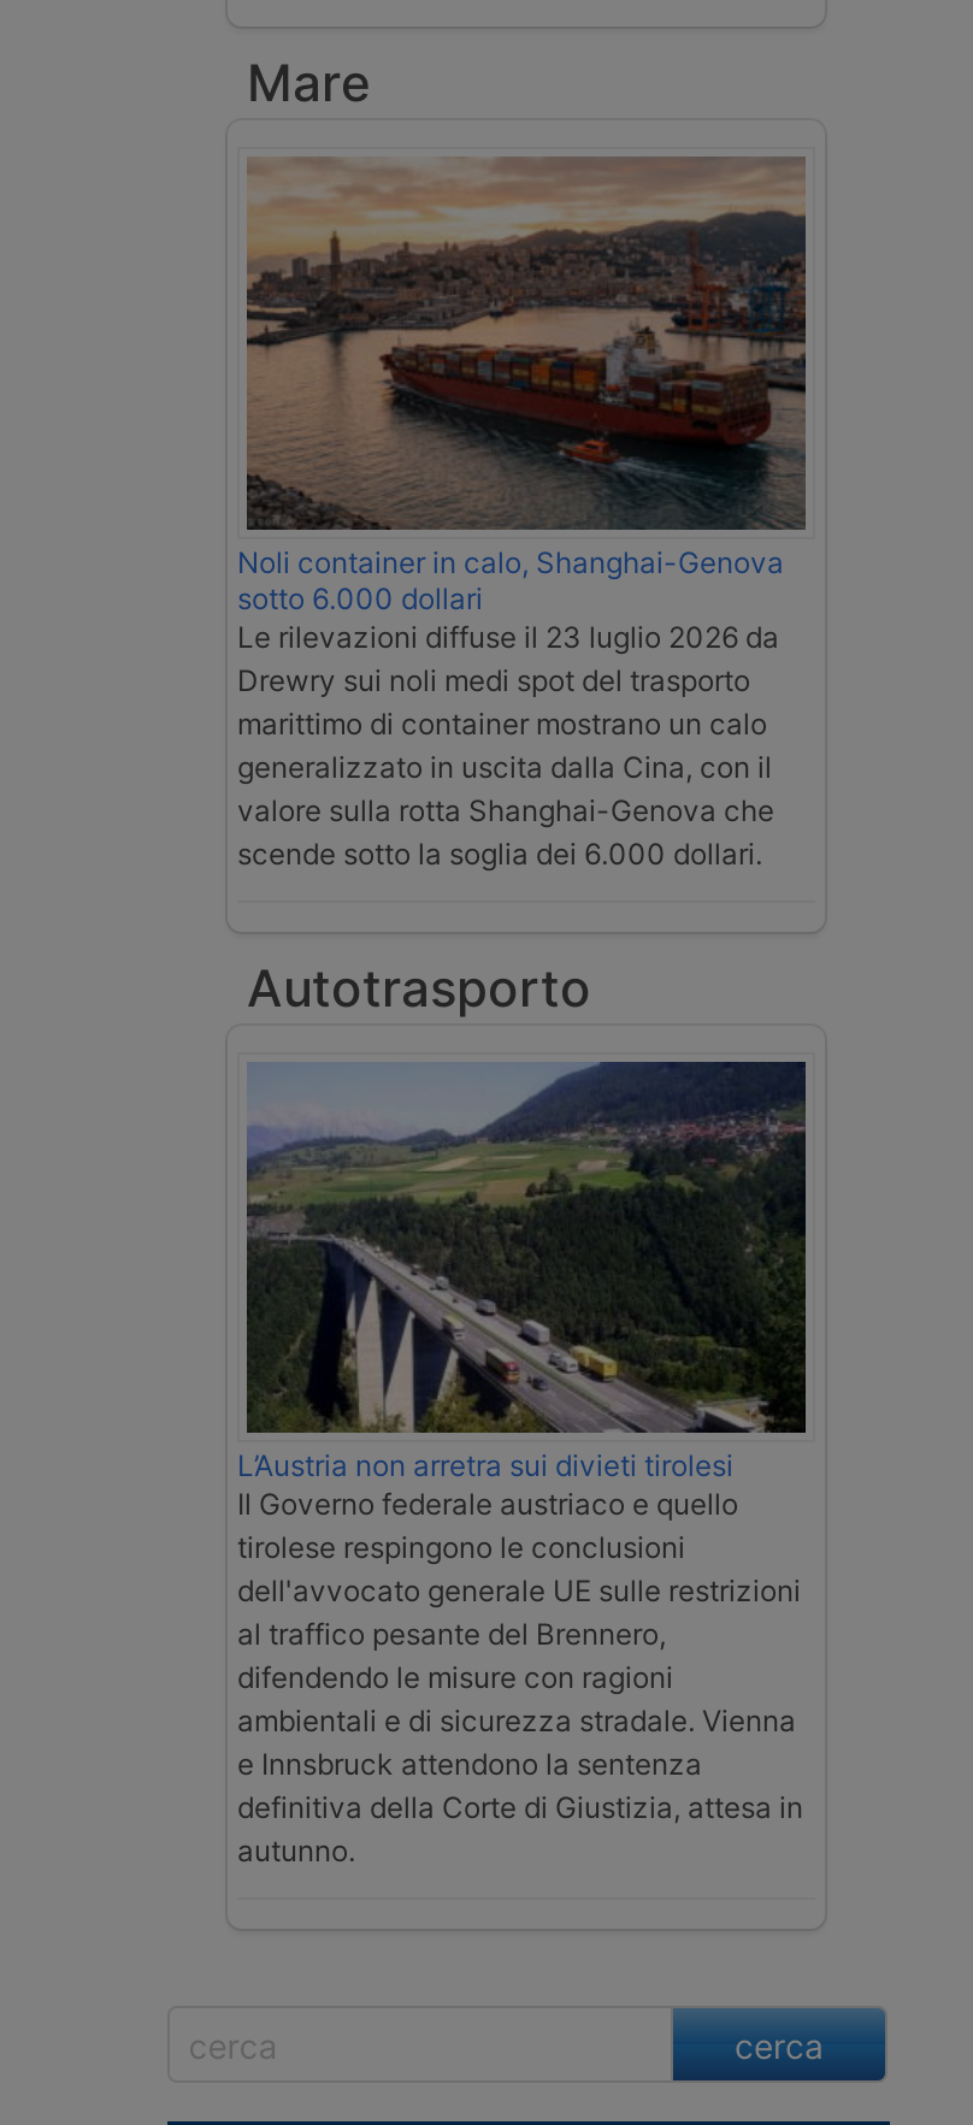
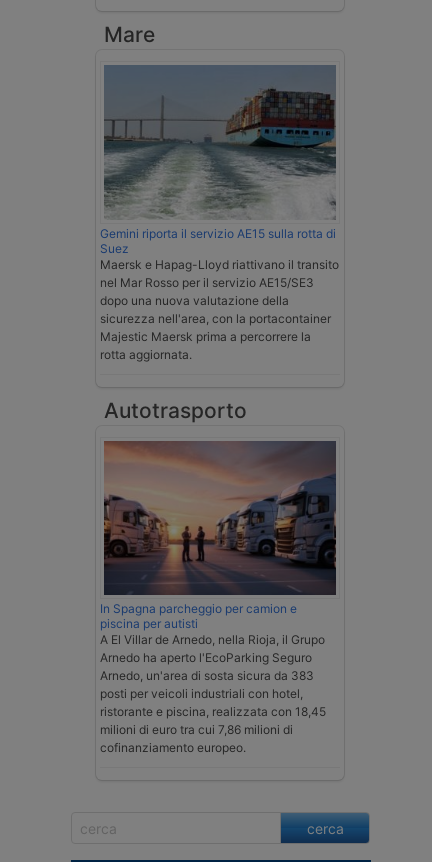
- [image]
- Noli container in calo, Shanghai-Genova
- sotto 6.000 dollari
- Le rilevazioni diffuse il 23 luglio 2026 da
- Drewry sui noli medi spot del trasporto
- marittimo di container mostrano un calo
- generalizzato in uscita dalla Cina, con il
- valore sulla rotta Shanghai-Genova che
- scende sotto la soglia dei 6.000 dollari.
+ [image]
+ Gemini riporta il servizio AE15 sulla rotta di
+ Suez
+ Maersk e Hapag-Lloyd riattivano il transito
+ nel Mar Rosso per il servizio AE15/SE3
+ dopo una nuova valutazione della
+ sicurezza nell'area, con la portacontainer
+ Majestic Maersk prima a percorrere la
+ rotta aggiornata.

- [image]
- L’Austria non arretra sui divieti tirolesi
- Il Governo federale austriaco e quello
- tirolese respingono le conclusioni
- dell'avvocato generale UE sulle restrizioni
- al traffico pesante del Brennero,
- difendendo le misure con ragioni
- ambientali e di sicurezza stradale. Vienna
- e Innsbruck attendono la sentenza
- definitiva della Corte di Giustizia, attesa in
- autunno.
+ [image]
+ In Spagna parcheggio per camion e
+ piscina per autisti
+ A El Villar de Arnedo, nella Rioja, il Grupo
+ Arnedo ha aperto l'EcoParking Seguro
+ Arnedo, un'area di sosta sicura da 383
+ posti per veicoli industriali con hotel,
+ ristorante e piscina, realizzata con 18,45
+ milioni di euro tra cui 7,86 milioni di
+ cofinanziamento europeo.
